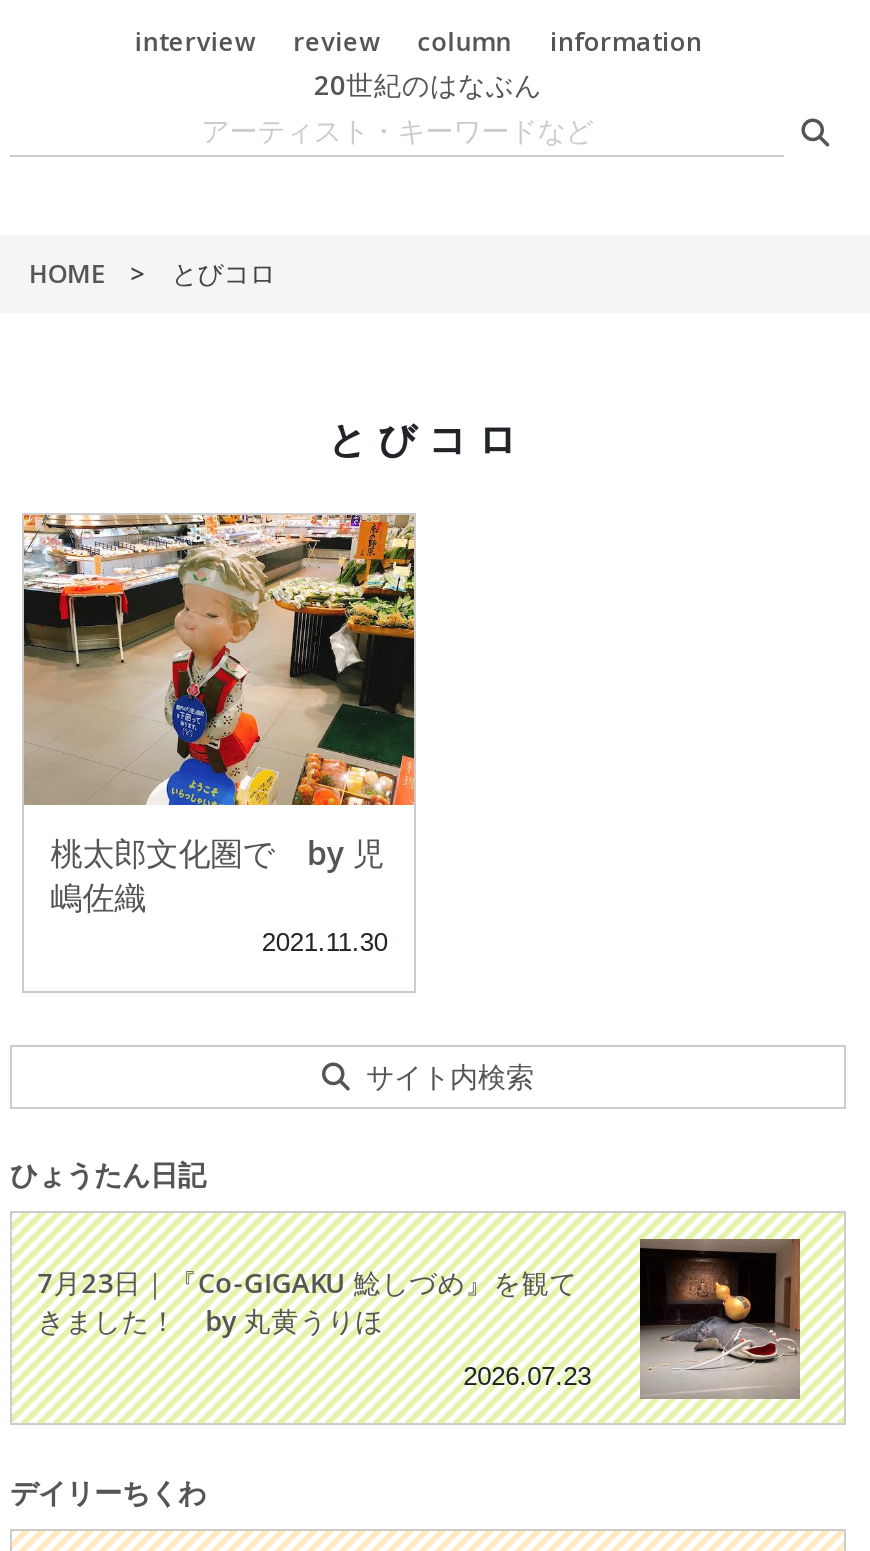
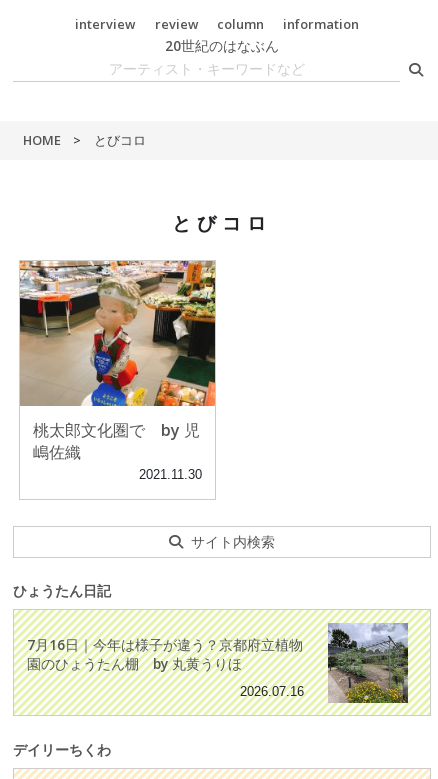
- [image]
- 2026.07.23
+ [image]
+ 2026.07.16

- 7月23日｜『Co-GIGAKU 鯰しづめ』を観て
- きました！ by 丸黄うりほ
+ 7月16日｜今年は様子が違う？京都府立植物
+ 園のひょうたん棚 by 丸黄うりほ
